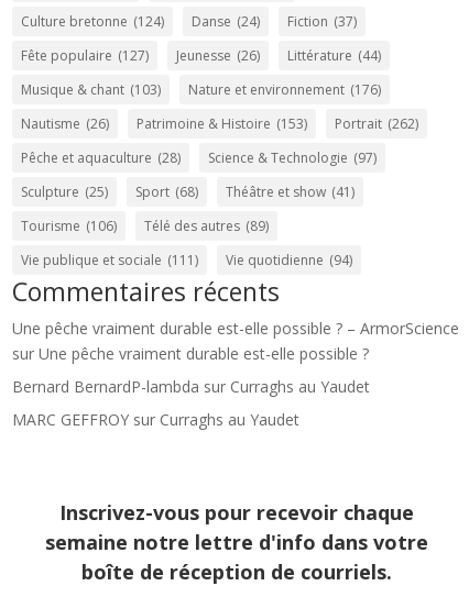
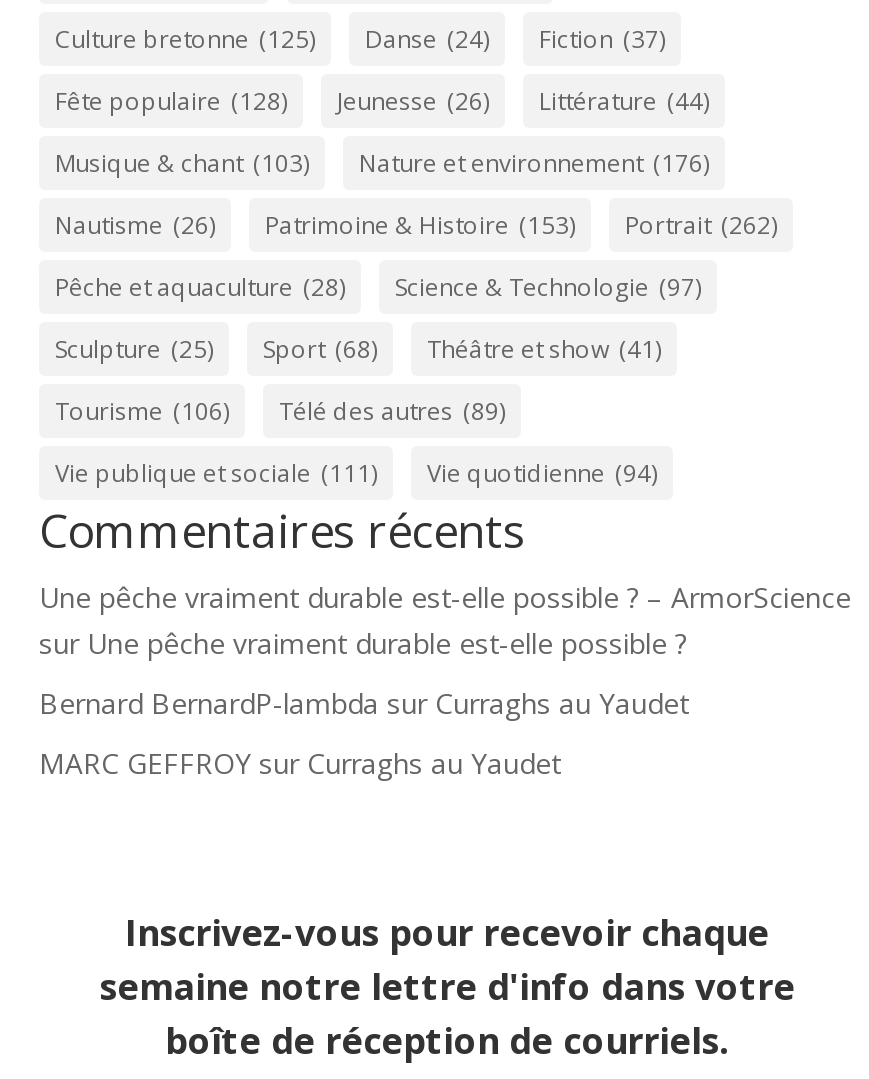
- Culture bretonne (124)
+ Culture bretonne (125)

- Fête populaire (127)
+ Fête populaire (128)
